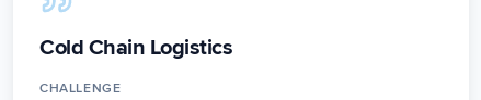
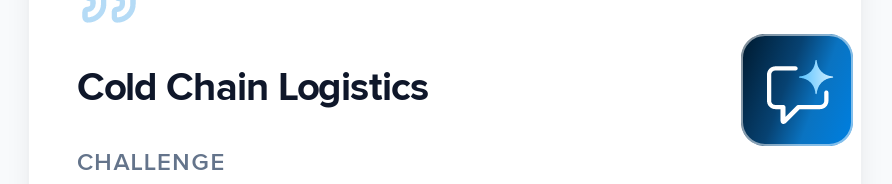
+ [image]
